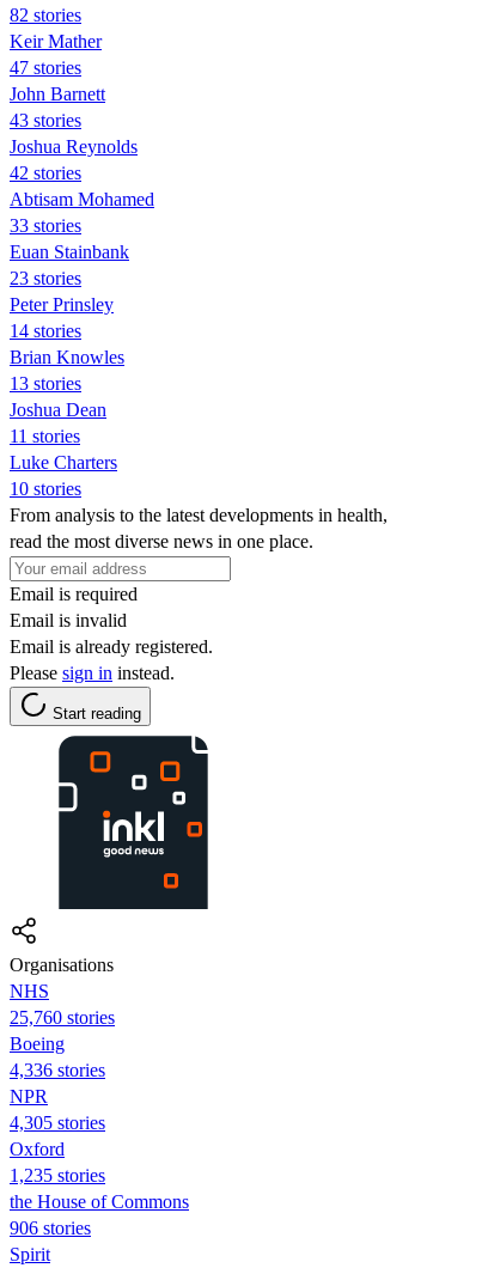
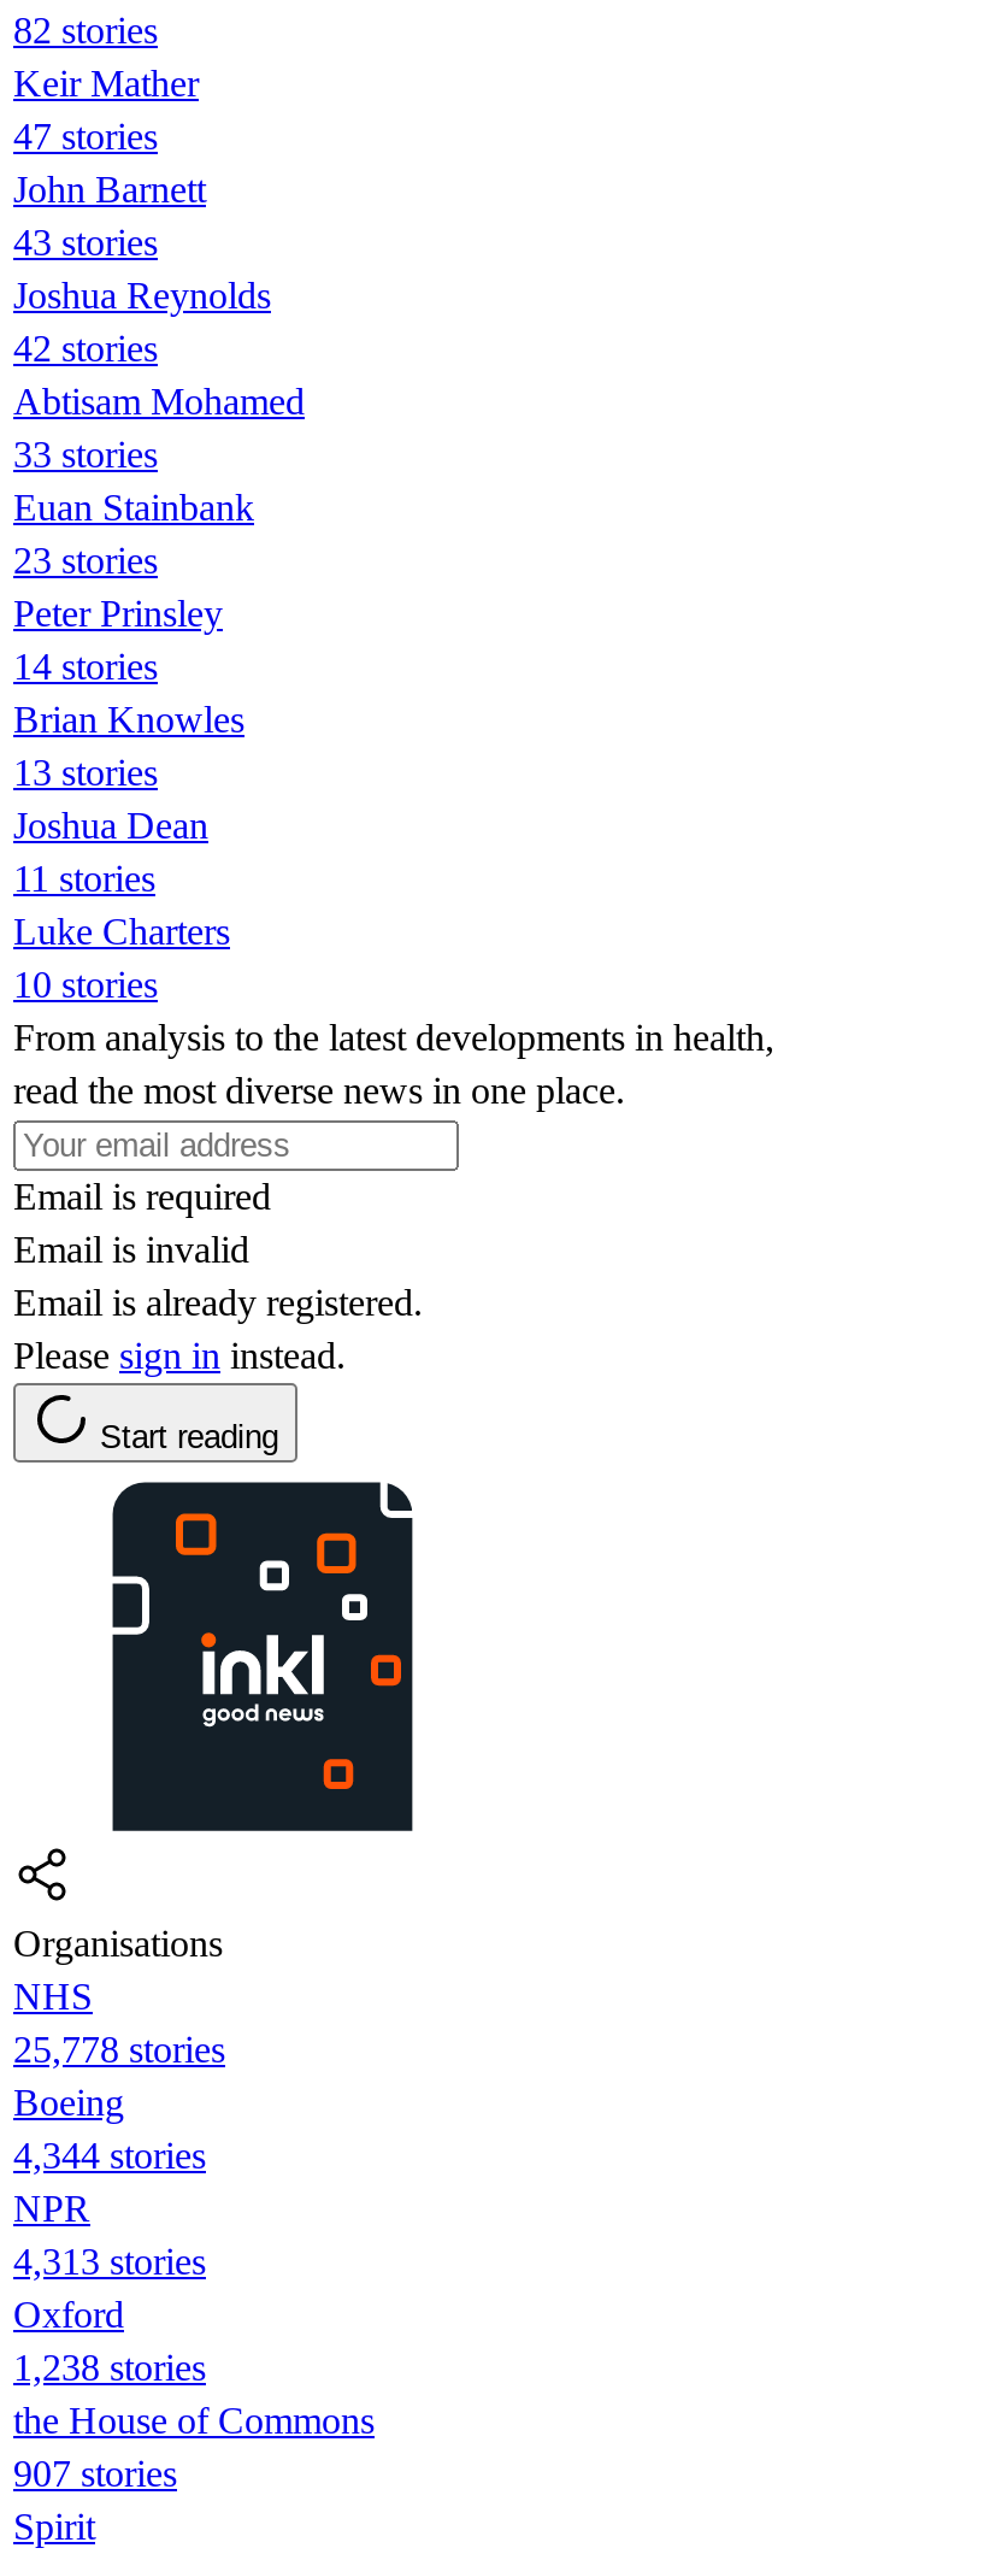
- 25,760 stories
+ 25,778 stories

- 4,336 stories
+ 4,344 stories

- 4,305 stories
+ 4,313 stories

- 1,235 stories
+ 1,238 stories

- 906 stories
+ 907 stories
